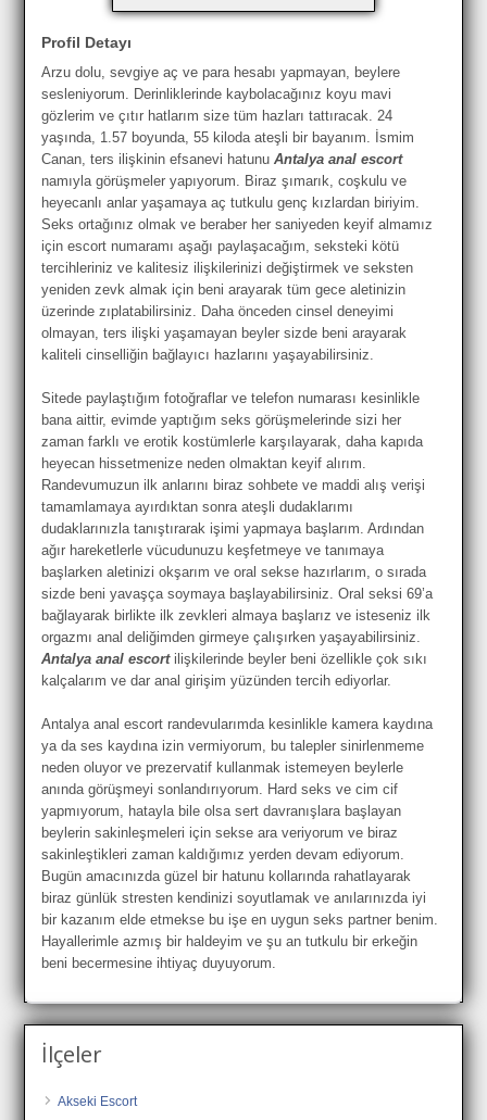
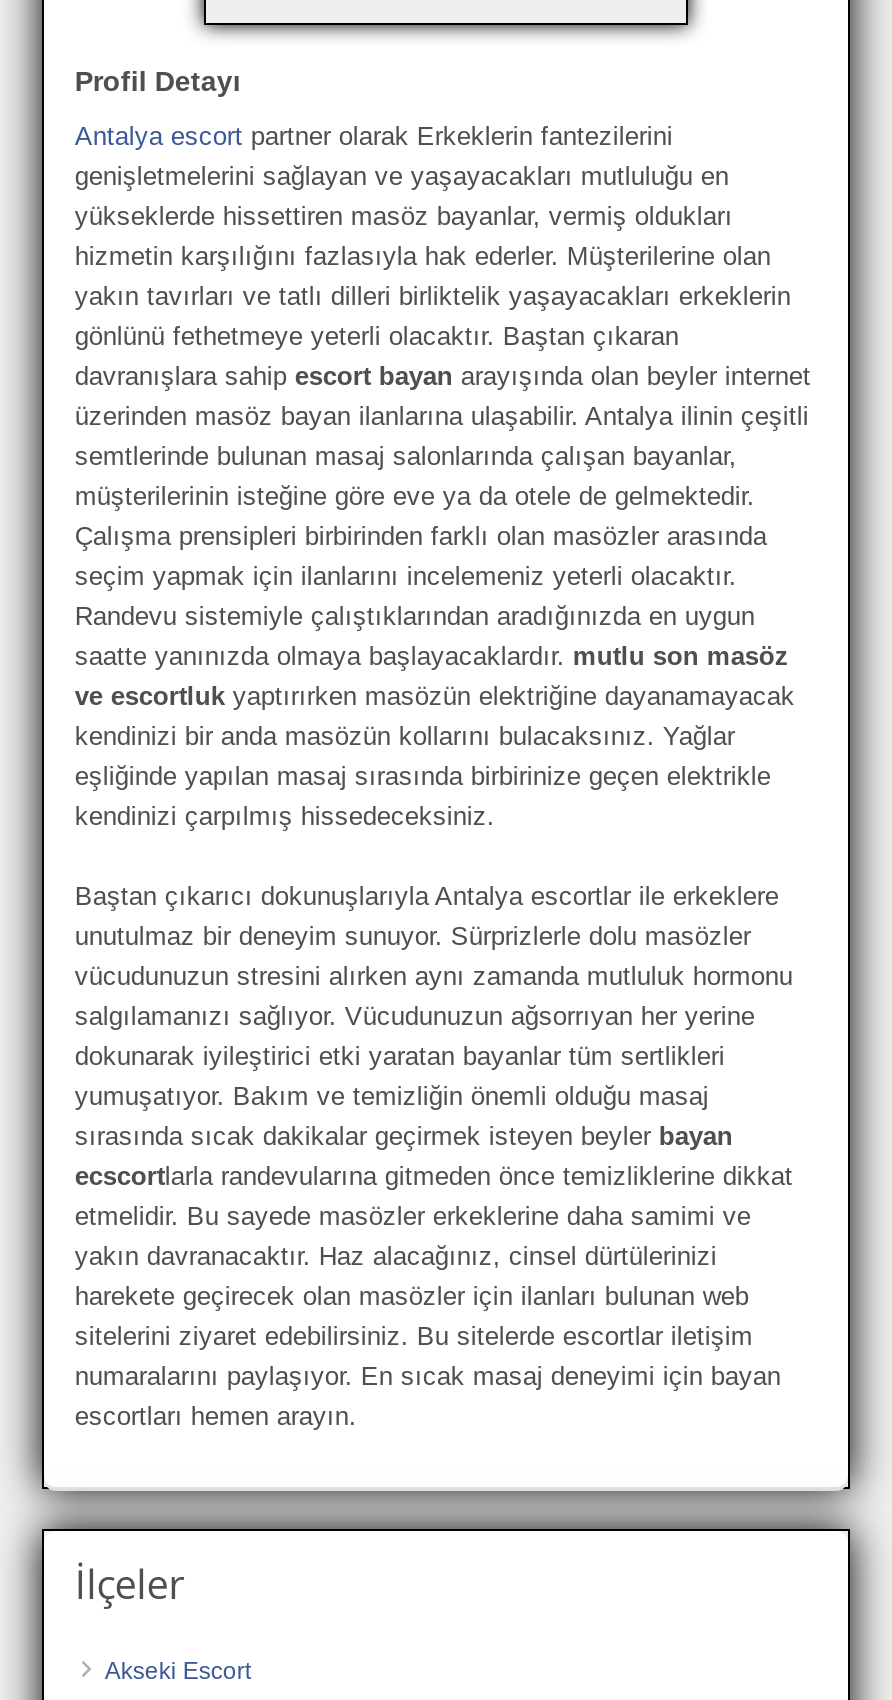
- Arzu dolu, sevgiye aç ve para hesabı yapmayan, beylere
- sesleniyorum. Derinliklerinde kaybolacağınız koyu mavi
- gözlerim ve çıtır hatlarım size tüm hazları tattıracak. 24
- yaşında, 1.57 boyunda, 55 kiloda ateşli bir bayanım. İsmim
- Canan, ters ilişkinin efsanevi hatunu Antalya anal escort
- namıyla görüşmeler yapıyorum. Biraz şımarık, coşkulu ve
- heyecanlı anlar yaşamaya aç tutkulu genç kızlardan biriyim.
- Seks ortağınız olmak ve beraber her saniyeden keyif almamız
- için escort numaramı aşağı paylaşacağım, seksteki kötü
- tercihleriniz ve kalitesiz ilişkilerinizi değiştirmek ve seksten
- yeniden zevk almak için beni arayarak tüm gece aletinizin
- üzerinde zıplatabilirsiniz. Daha önceden cinsel deneyimi
- olmayan, ters ilişki yaşamayan beyler sizde beni arayarak
- kaliteli cinselliğin bağlayıcı hazlarını yaşayabilirsiniz.
- Sitede paylaştığım fotoğraflar ve telefon numarası kesinlikle
- bana aittir, evimde yaptığım seks görüşmelerinde sizi her
- zaman farklı ve erotik kostümlerle karşılayarak, daha kapıda
- heyecan hissetmenize neden olmaktan keyif alırım.
- Randevumuzun ilk anlarını biraz sohbete ve maddi alış verişi
- tamamlamaya ayırdıktan sonra ateşli dudaklarımı
- dudaklarınızla tanıştırarak işimi yapmaya başlarım. Ardından
- ağır hareketlerle vücudunuzu keşfetmeye ve tanımaya
- başlarken aletinizi okşarım ve oral sekse hazırlarım, o sırada
- sizde beni yavaşça soymaya başlayabilirsiniz. Oral seksi 69’a
- bağlayarak birlikte ilk zevkleri almaya başlarız ve isteseniz ilk
- orgazmı anal deliğimden girmeye çalışırken yaşayabilirsiniz.
- Antalya anal escort ilişkilerinde beyler beni özellikle çok sıkı
- kalçalarım ve dar anal girişim yüzünden tercih ediyorlar.
- Antalya anal escort randevularımda kesinlikle kamera kaydına
- ya da ses kaydına izin vermiyorum, bu talepler sinirlenmeme
- neden oluyor ve prezervatif kullanmak istemeyen beylerle
- anında görüşmeyi sonlandırıyorum. Hard seks ve cim cif
- yapmıyorum, hatayla bile olsa sert davranışlara başlayan
- beylerin sakinleşmeleri için sekse ara veriyorum ve biraz
- sakinleştikleri zaman kaldığımız yerden devam ediyorum.
- Bugün amacınızda güzel bir hatunu kollarında rahatlayarak
- biraz günlük stresten kendinizi soyutlamak ve anılarınızda iyi
- bir kazanım elde etmekse bu işe en uygun seks partner benim.
- Hayallerimle azmış bir haldeyim ve şu an tutkulu bir erkeğin
- beni becermesine ihtiyaç duyuyorum.
+ Antalya escort partner olarak Erkeklerin fantezilerini
+ genişletmelerini sağlayan ve yaşayacakları mutluluğu en
+ yükseklerde hissettiren masöz bayanlar, vermiş oldukları
+ hizmetin karşılığını fazlasıyla hak ederler. Müşterilerine olan
+ yakın tavırları ve tatlı dilleri birliktelik yaşayacakları erkeklerin
+ gönlünü fethetmeye yeterli olacaktır. Baştan çıkaran
+ davranışlara sahip escort bayan arayışında olan beyler internet
+ üzerinden masöz bayan ilanlarına ulaşabilir. Antalya ilinin çeşitli
+ semtlerinde bulunan masaj salonlarında çalışan bayanlar,
+ müşterilerinin isteğine göre eve ya da otele de gelmektedir.
+ Çalışma prensipleri birbirinden farklı olan masözler arasında
+ seçim yapmak için ilanlarını incelemeniz yeterli olacaktır.
+ Randevu sistemiyle çalıştıklarından aradığınızda en uygun
+ saatte yanınızda olmaya başlayacaklardır. mutlu son masöz
+ ve escortluk yaptırırken masözün elektriğine dayanamayacak
+ kendinizi bir anda masözün kollarını bulacaksınız. Yağlar
+ eşliğinde yapılan masaj sırasında birbirinize geçen elektrikle
+ kendinizi çarpılmış hissedeceksiniz.
+ Baştan çıkarıcı dokunuşlarıyla Antalya escortlar ile erkeklere
+ unutulmaz bir deneyim sunuyor. Sürprizlerle dolu masözler
+ vücudunuzun stresini alırken aynı zamanda mutluluk hormonu
+ salgılamanızı sağlıyor. Vücudunuzun ağsorrıyan her yerine
+ dokunarak iyileştirici etki yaratan bayanlar tüm sertlikleri
+ yumuşatıyor. Bakım ve temizliğin önemli olduğu masaj
+ sırasında sıcak dakikalar geçirmek isteyen beyler bayan
+ ecscortlarla randevularına gitmeden önce temizliklerine dikkat
+ etmelidir. Bu sayede masözler erkeklerine daha samimi ve
+ yakın davranacaktır. Haz alacağınız, cinsel dürtülerinizi
+ harekete geçirecek olan masözler için ilanları bulunan web
+ sitelerini ziyaret edebilirsiniz. Bu sitelerde escortlar iletişim
+ numaralarını paylaşıyor. En sıcak masaj deneyimi için bayan
+ escortları hemen arayın.
